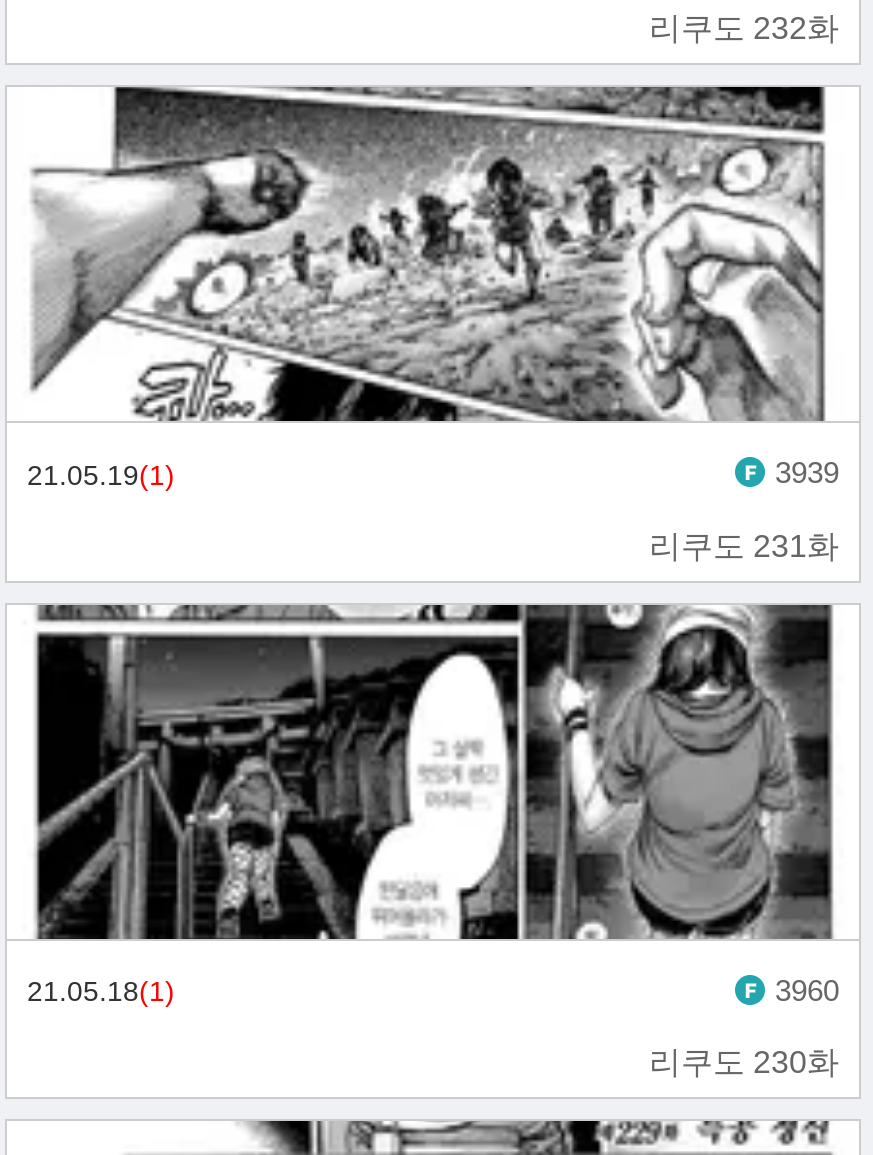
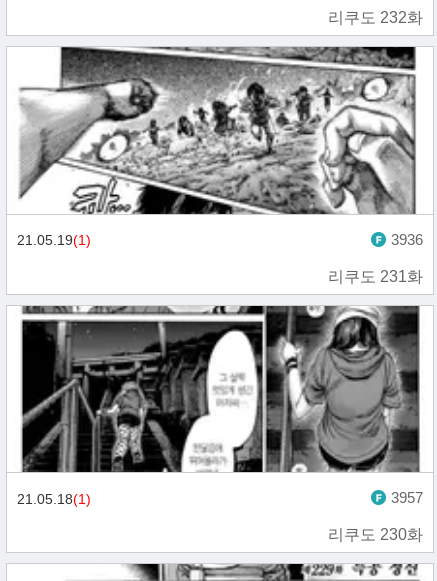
- 3939
+ 3936

- 3960
+ 3957
